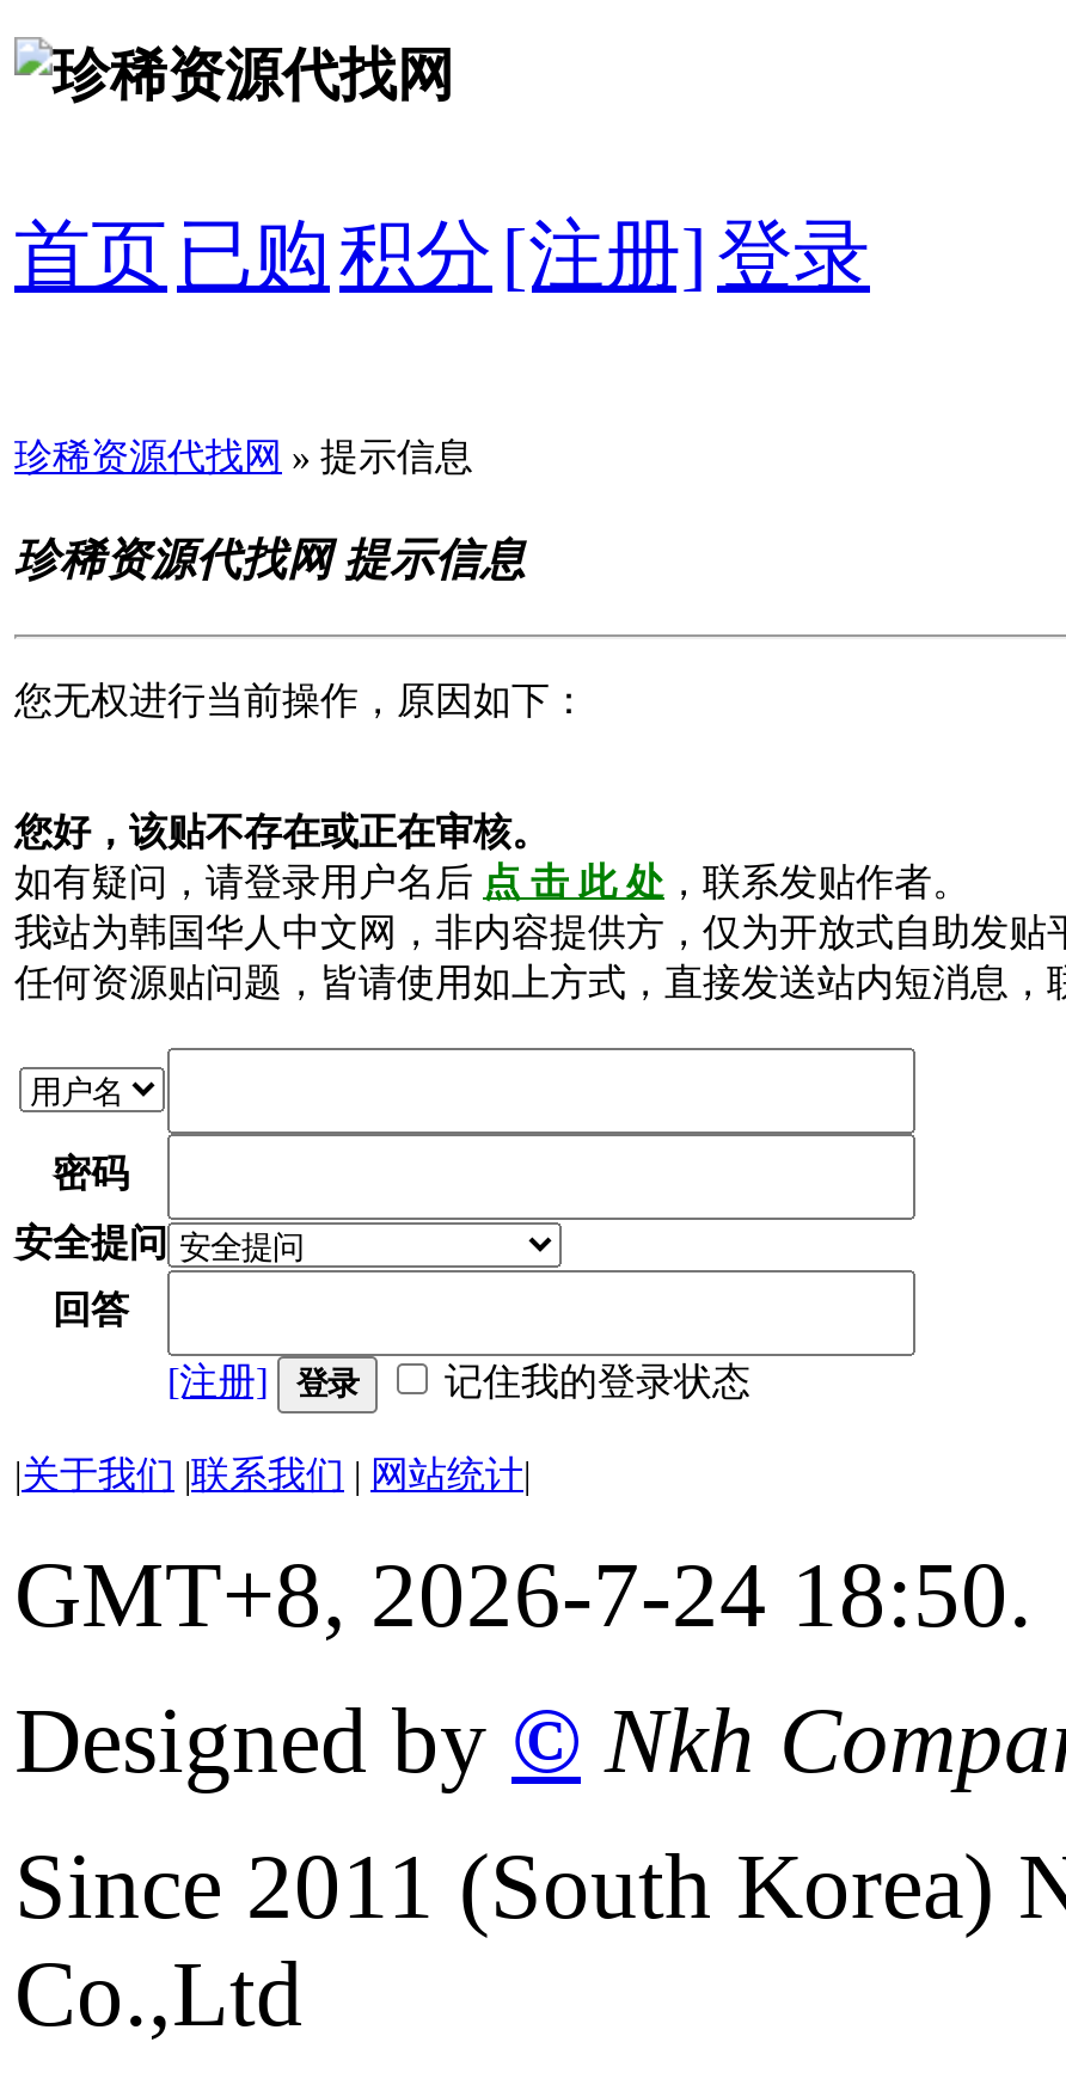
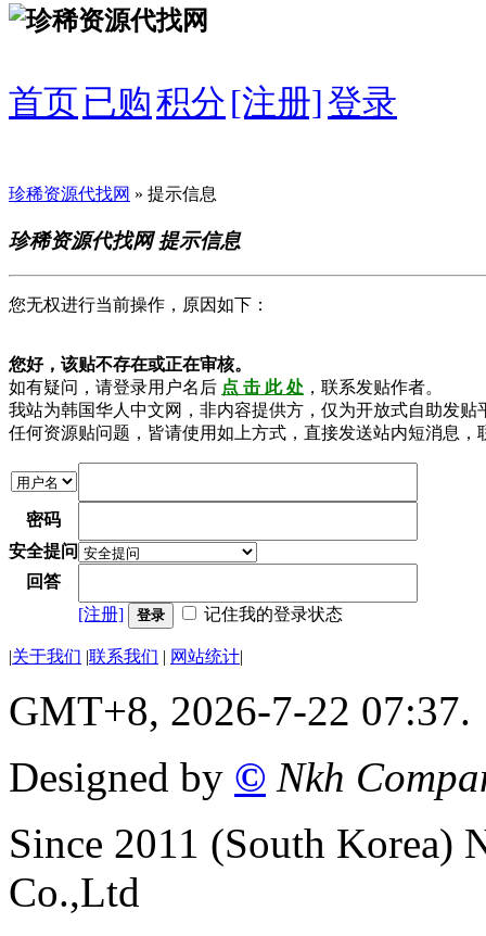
- GMT+8, 2026-7-24 18:50.
+ GMT+8, 2026-7-22 07:37.
